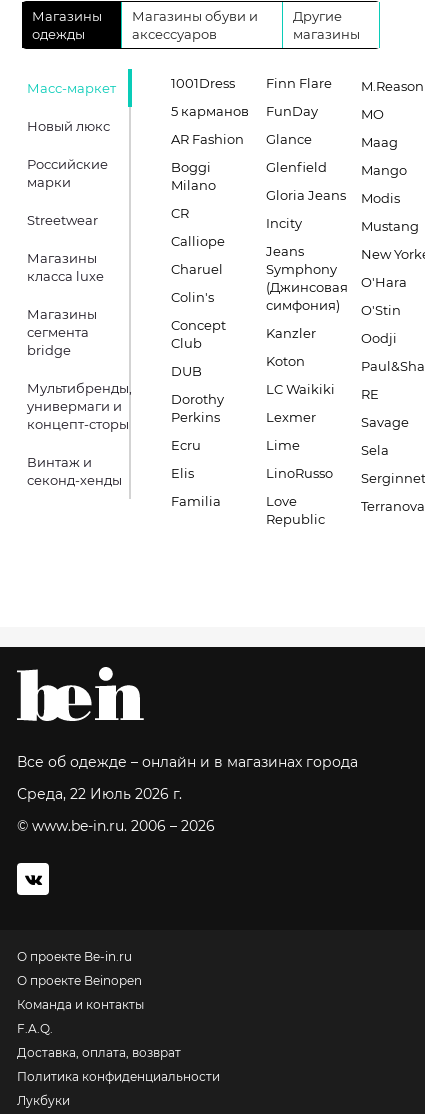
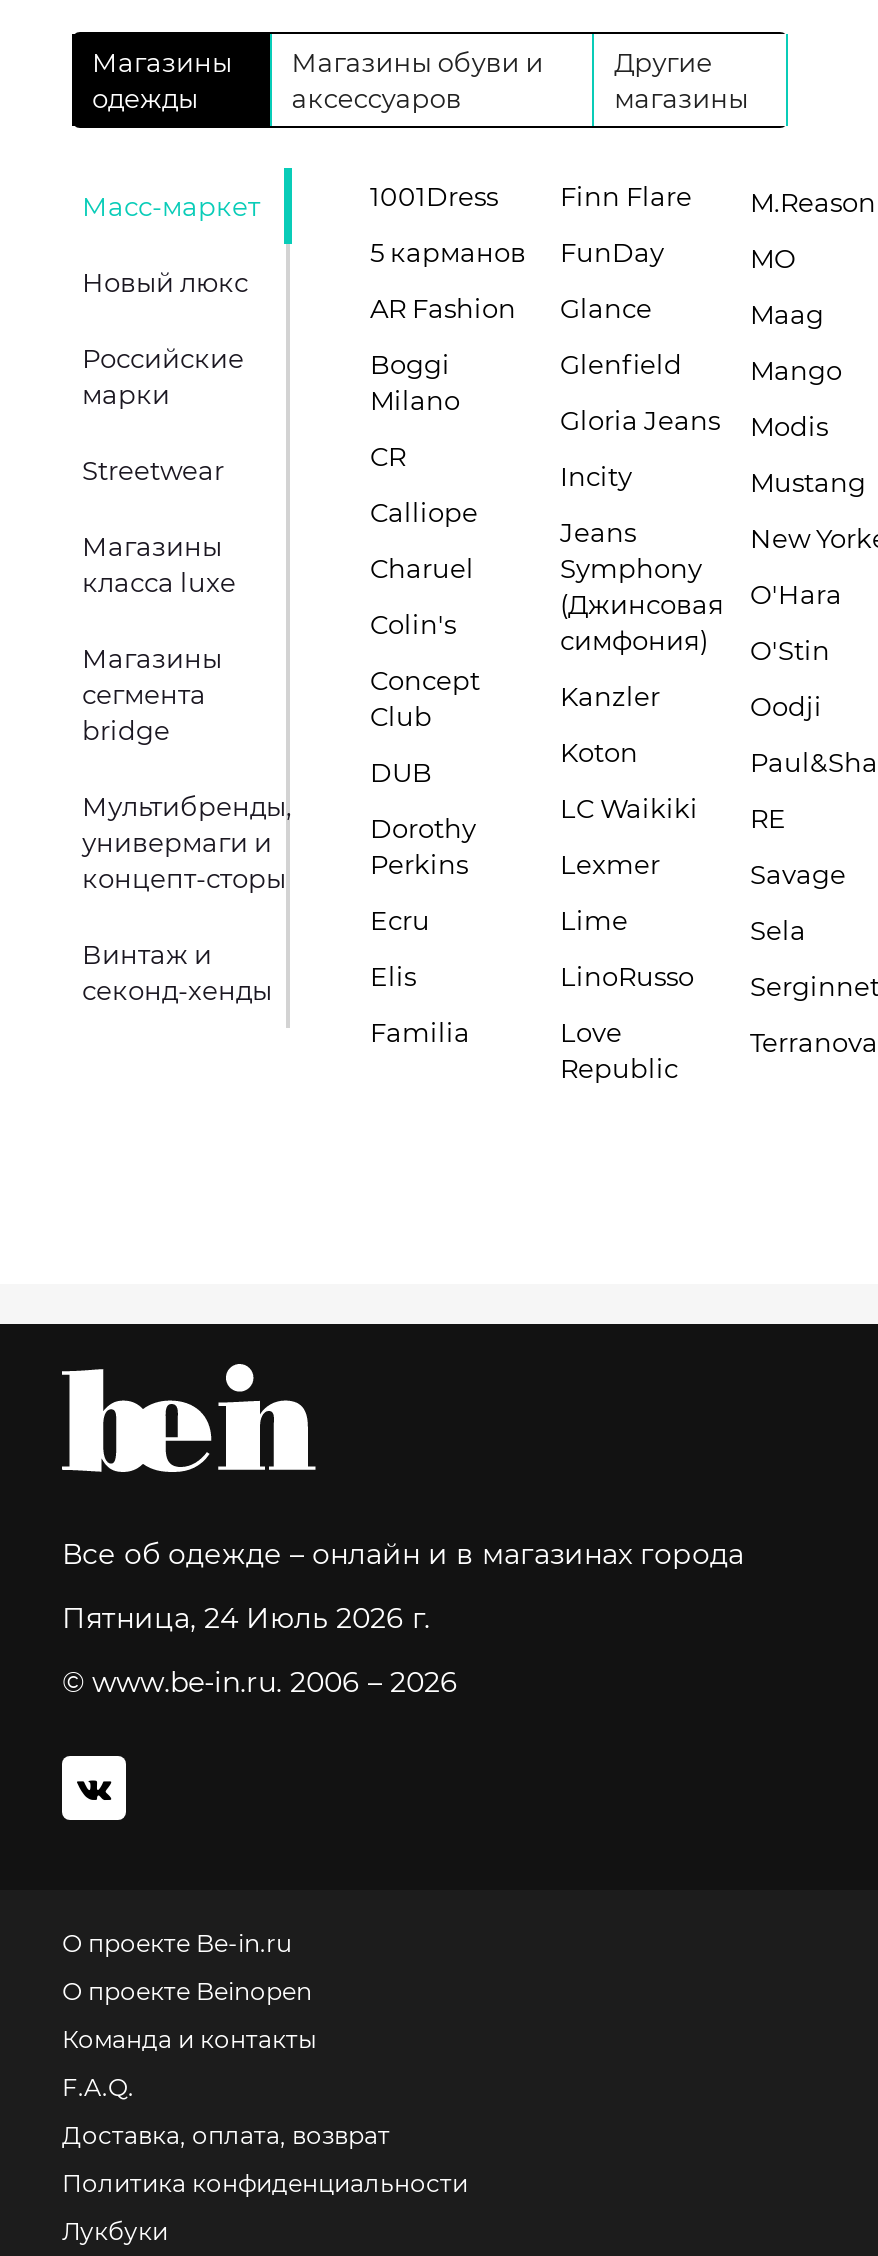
- Среда, 22 Июль 2026 г.
+ Пятница, 24 Июль 2026 г.
